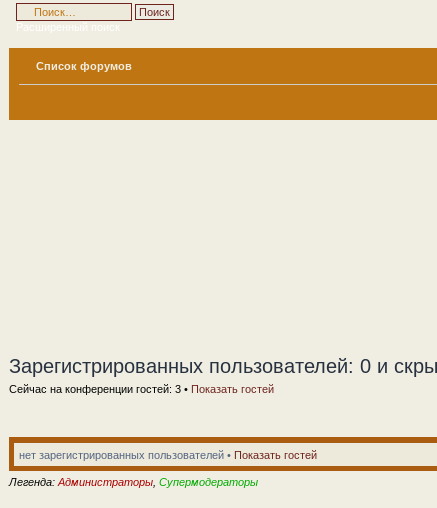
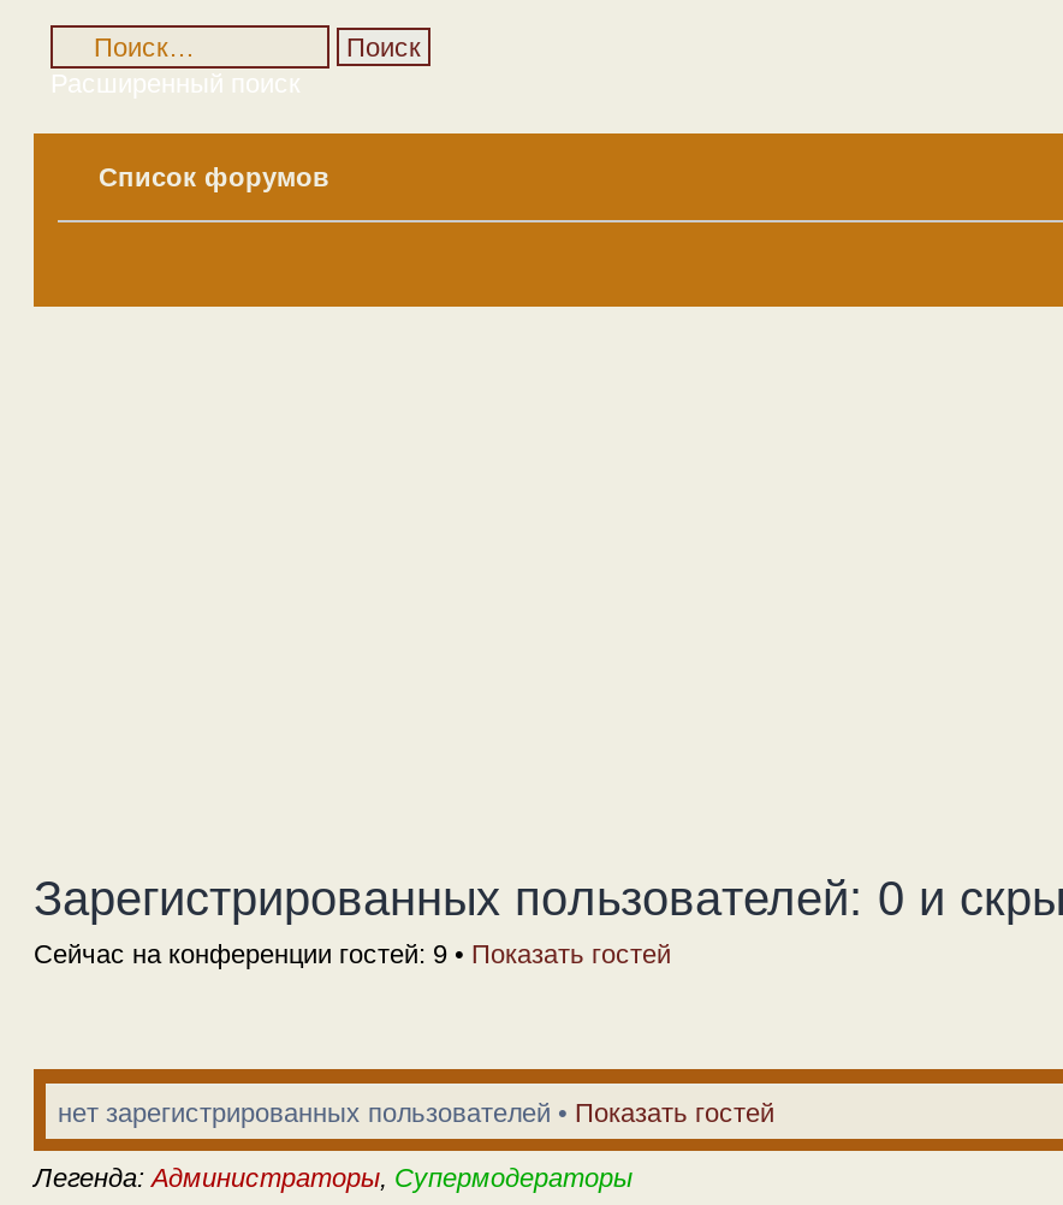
- Сейчас на конференции гостей: 3 • Показать гостей
+ Сейчас на конференции гостей: 9 • Показать гостей
